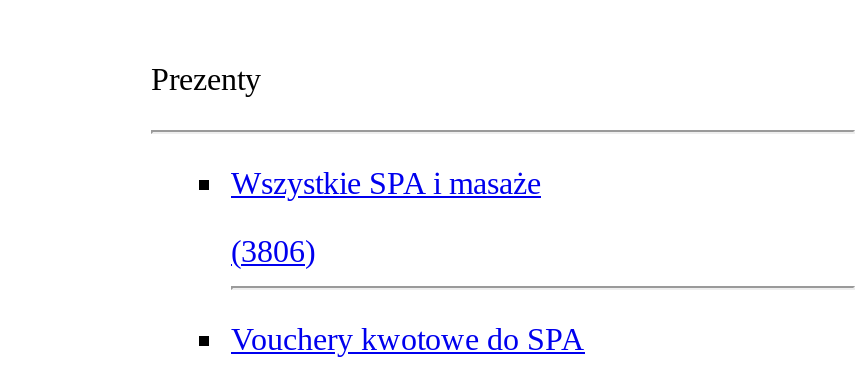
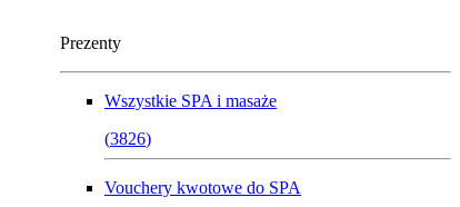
- (3806)
+ (3826)
